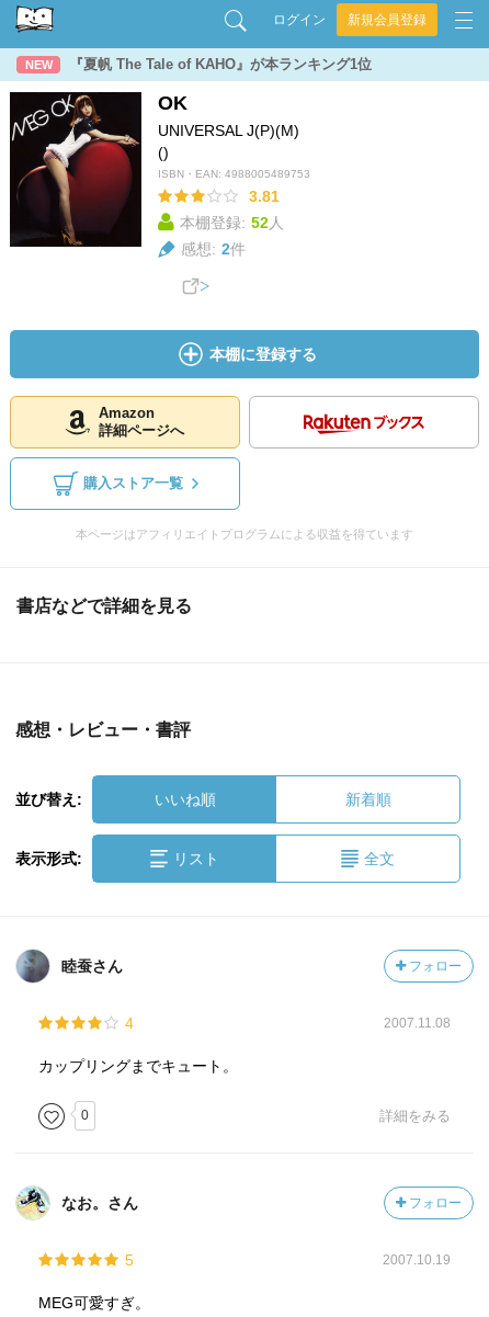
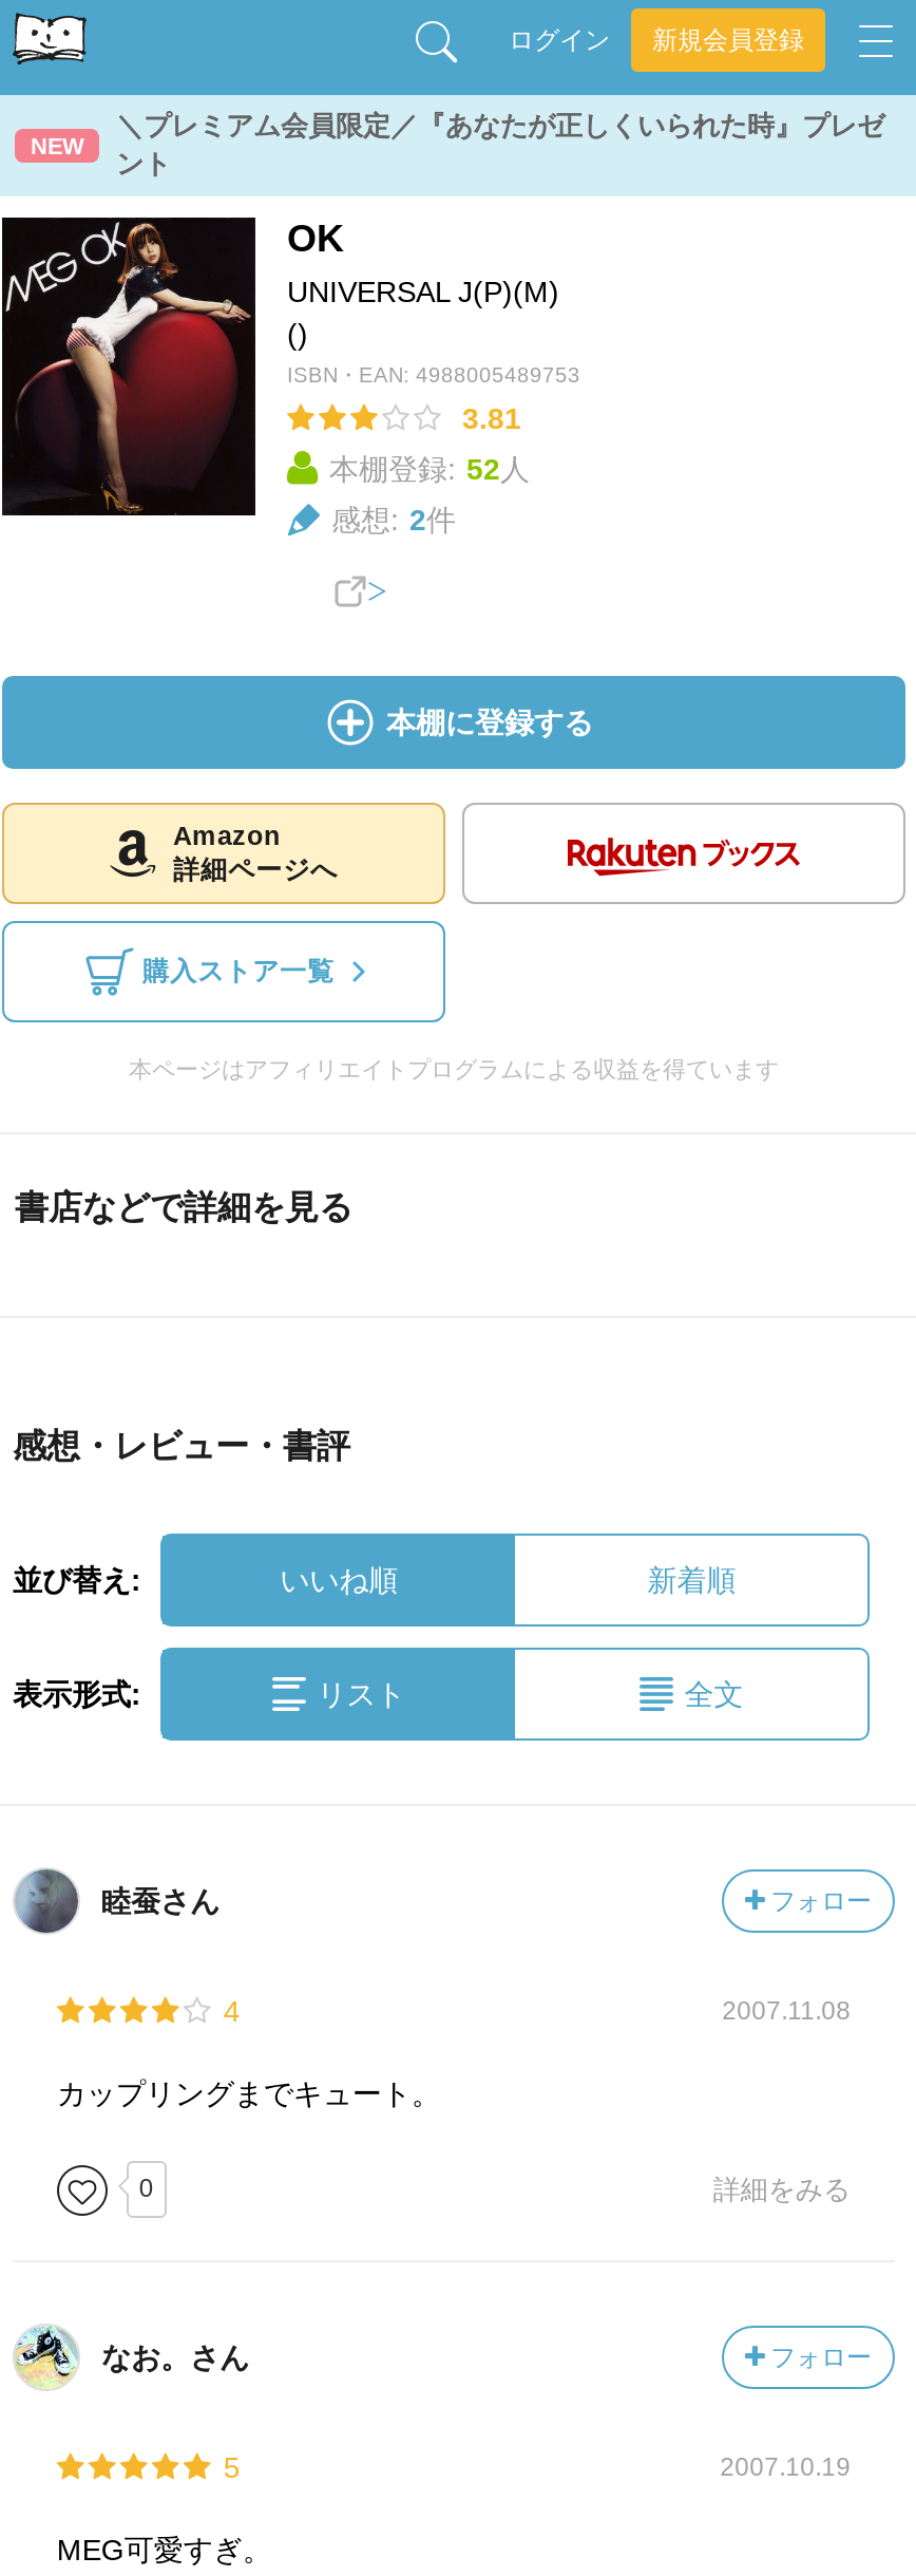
- 『夏帆 The Tale of KAHO』が本ランキング1位
+ ＼プレミアム会員限定／『あなたが正しくいられた時』プレゼ
+ ント
